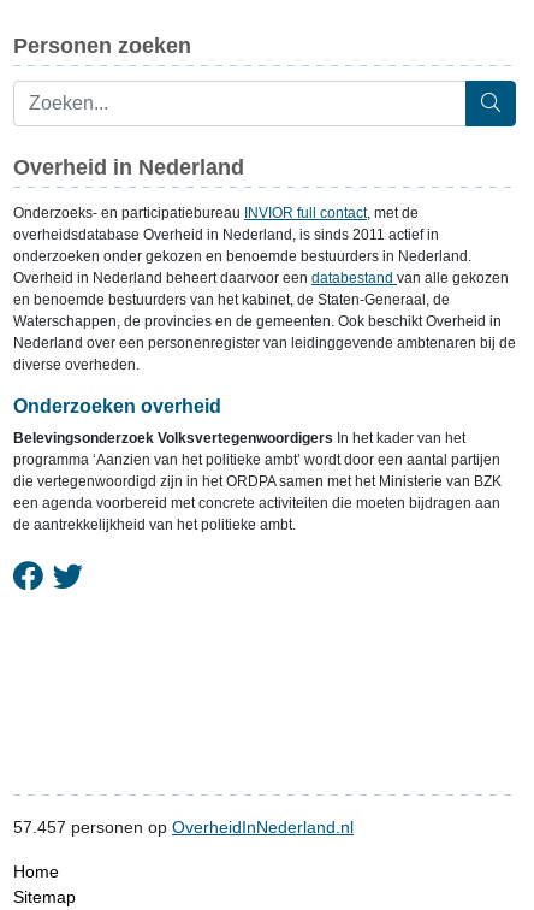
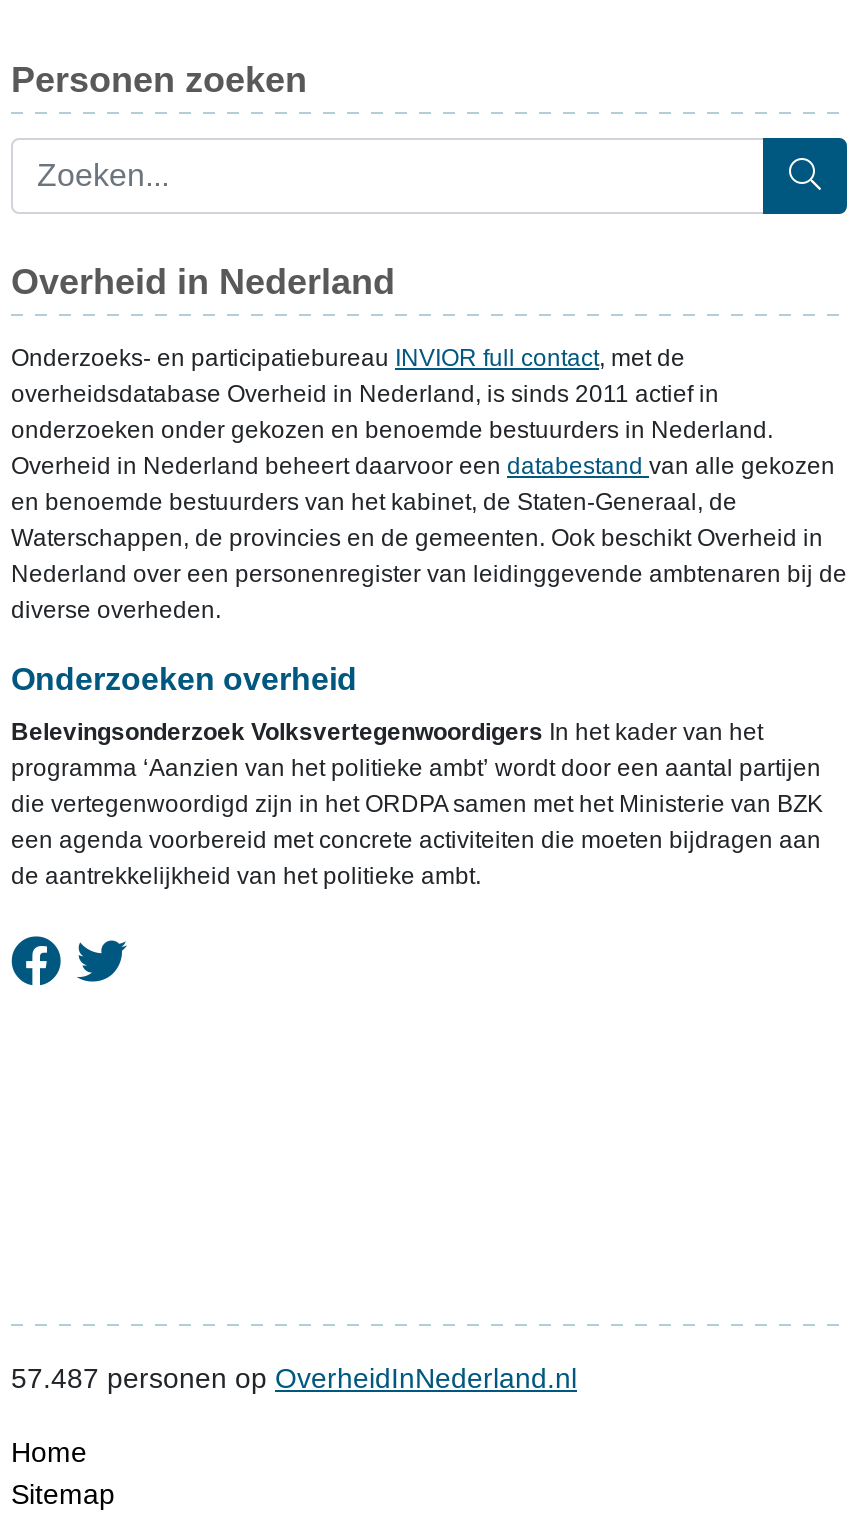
- 57.457 personen op OverheidInNederland.nl
+ 57.487 personen op OverheidInNederland.nl
